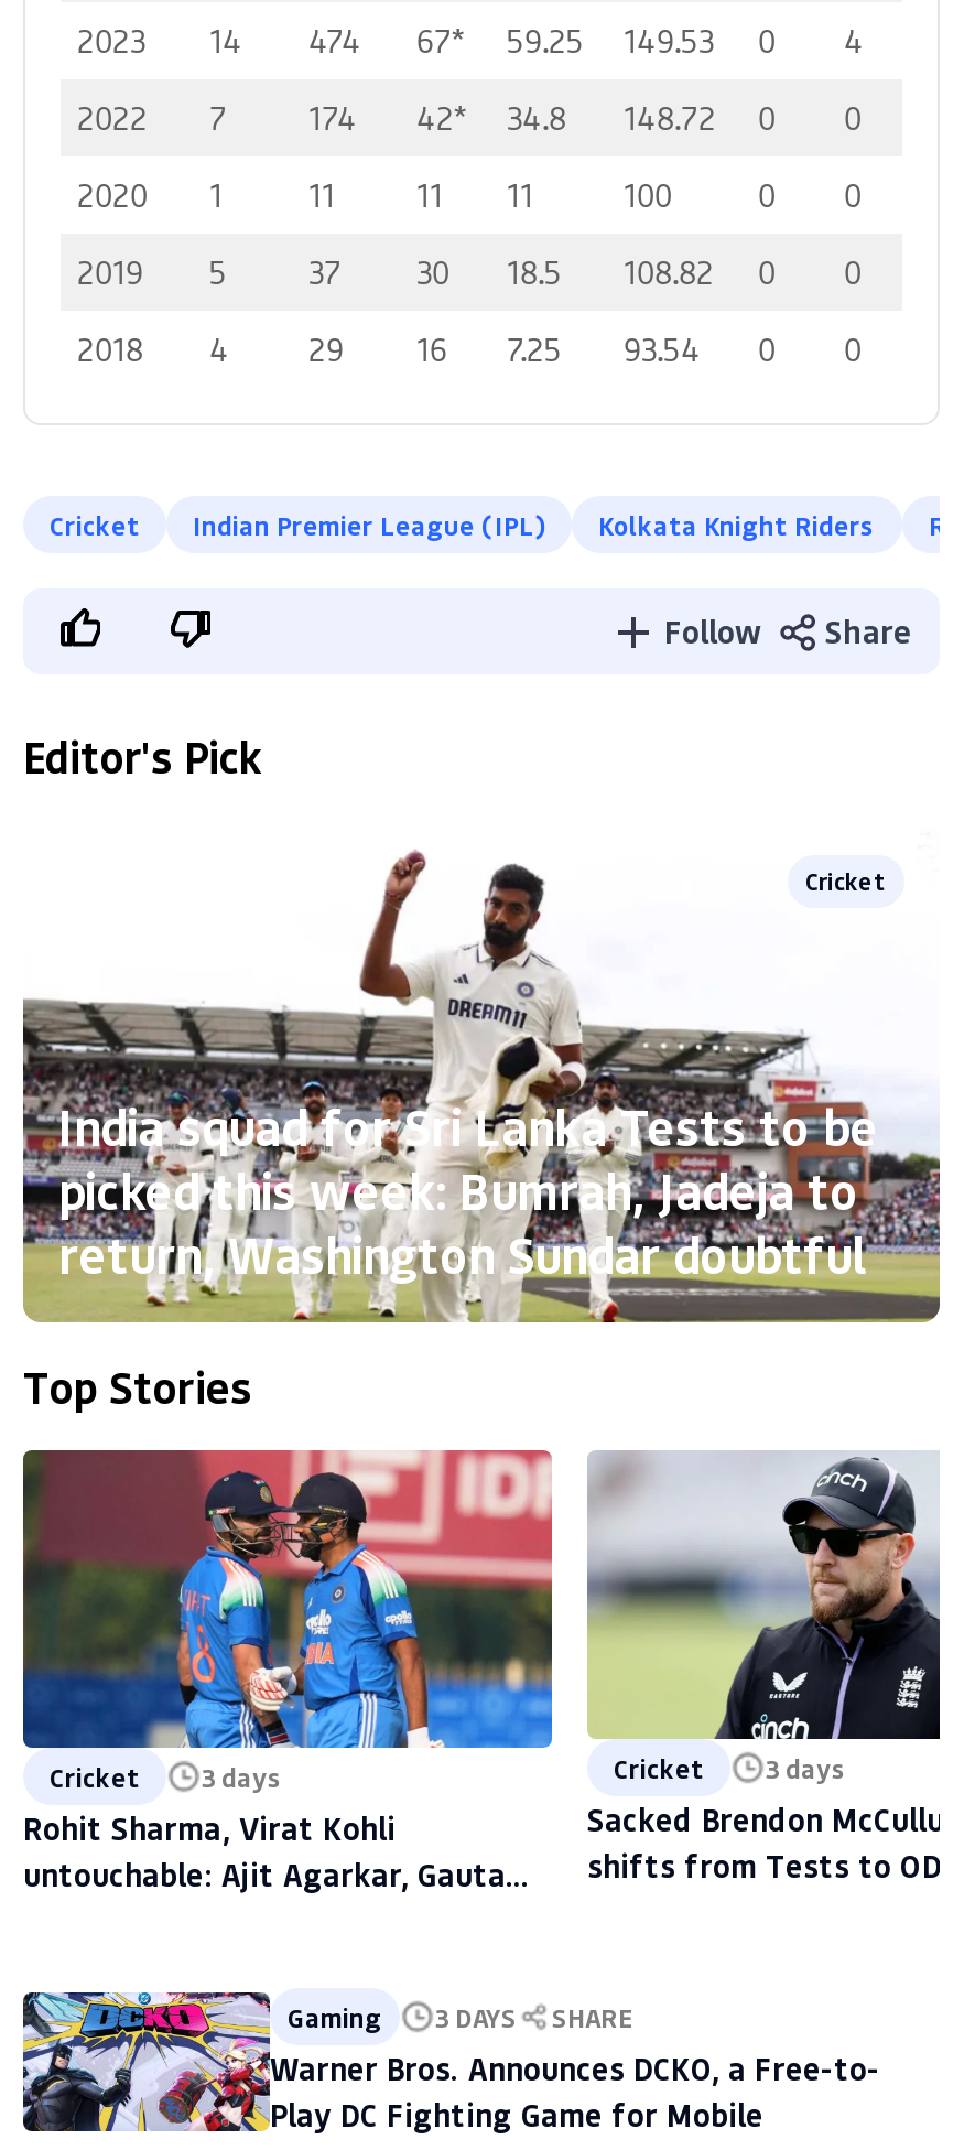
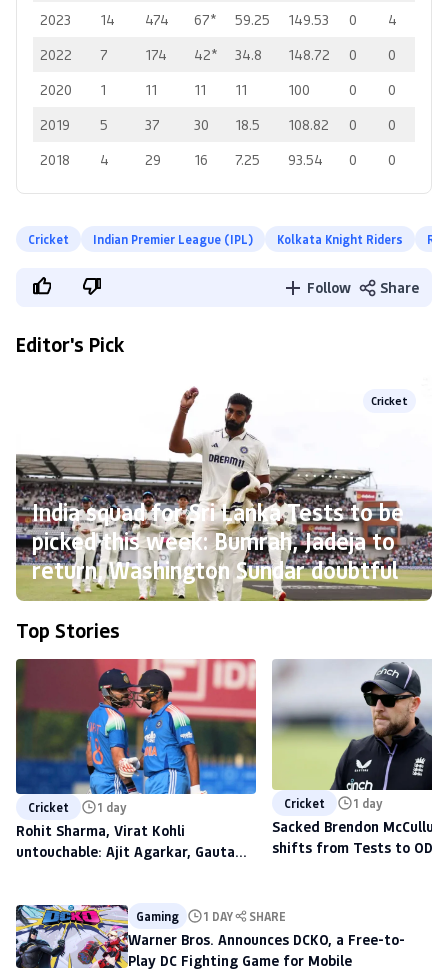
- Cricket 3 days
+ Cricket 1 day

- Cricket 3 days
+ Cricket 1 day

- Gaming 3 DAYS SHARE
+ Gaming 1 DAY SHARE
